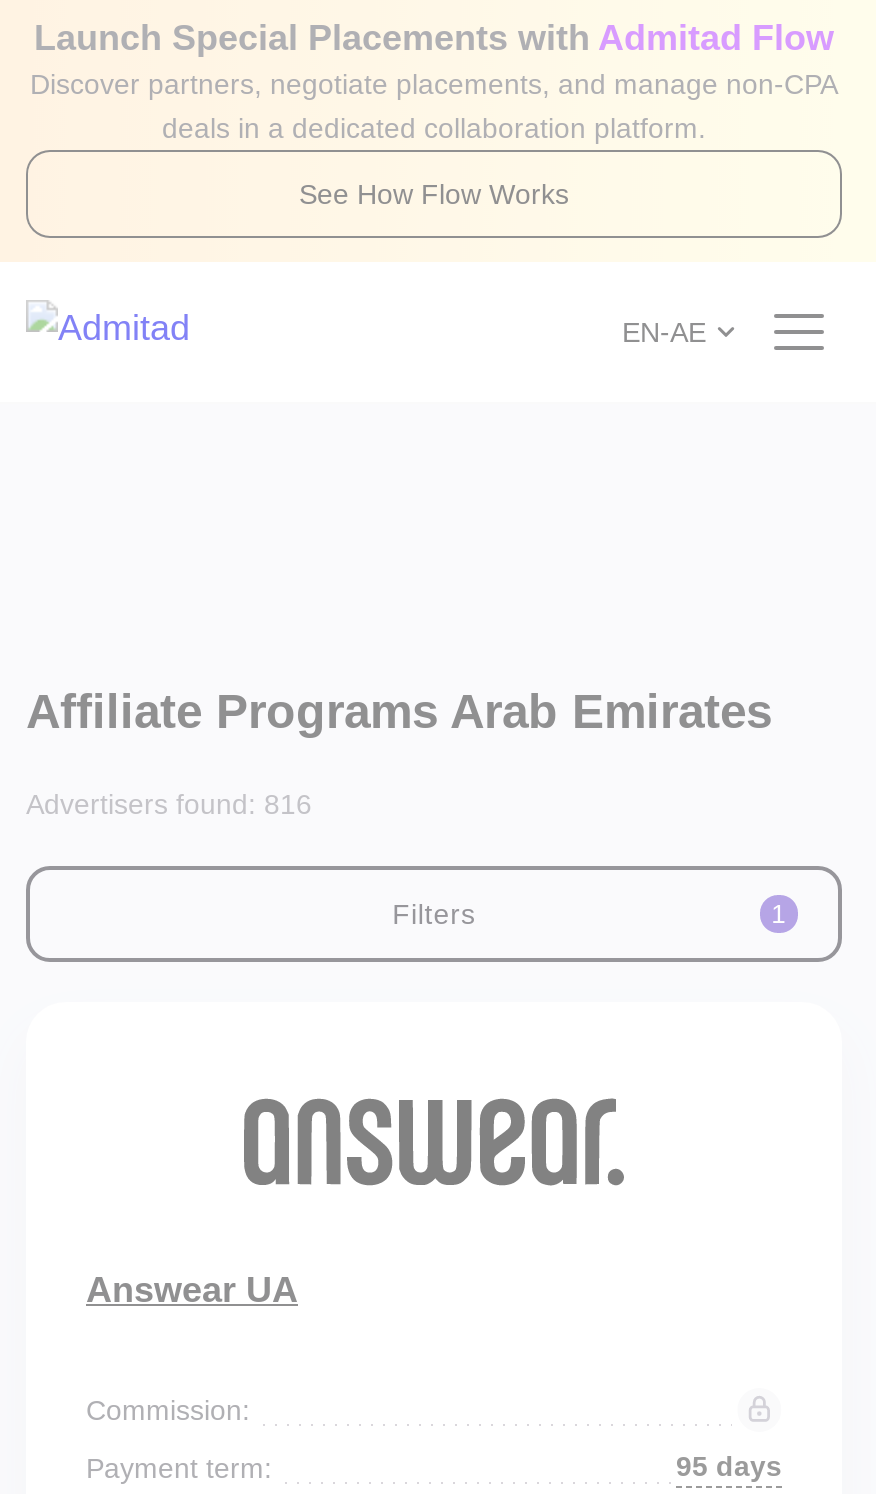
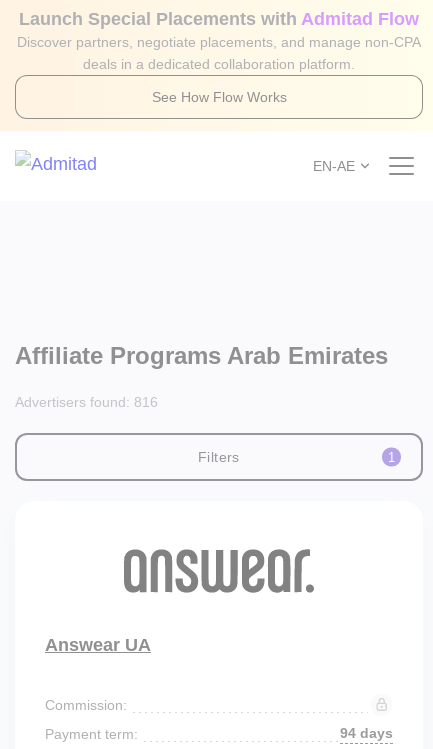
- 95 days
+ 94 days
